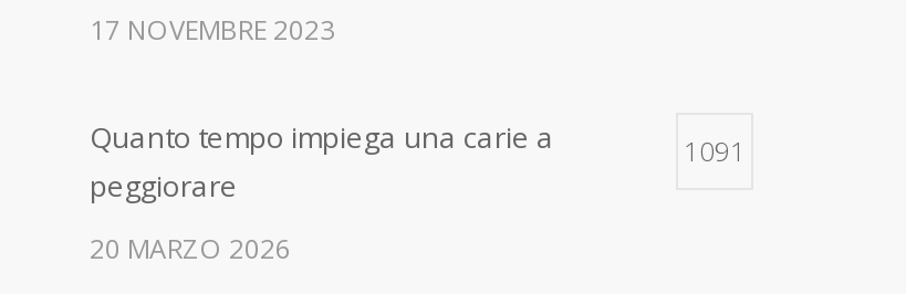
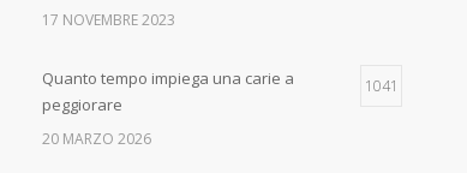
- 1091
+ 1041
